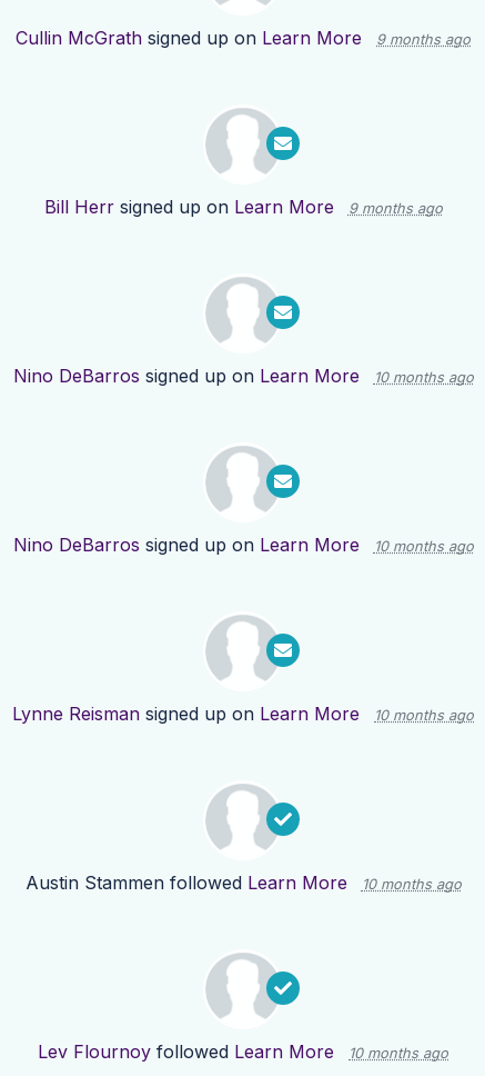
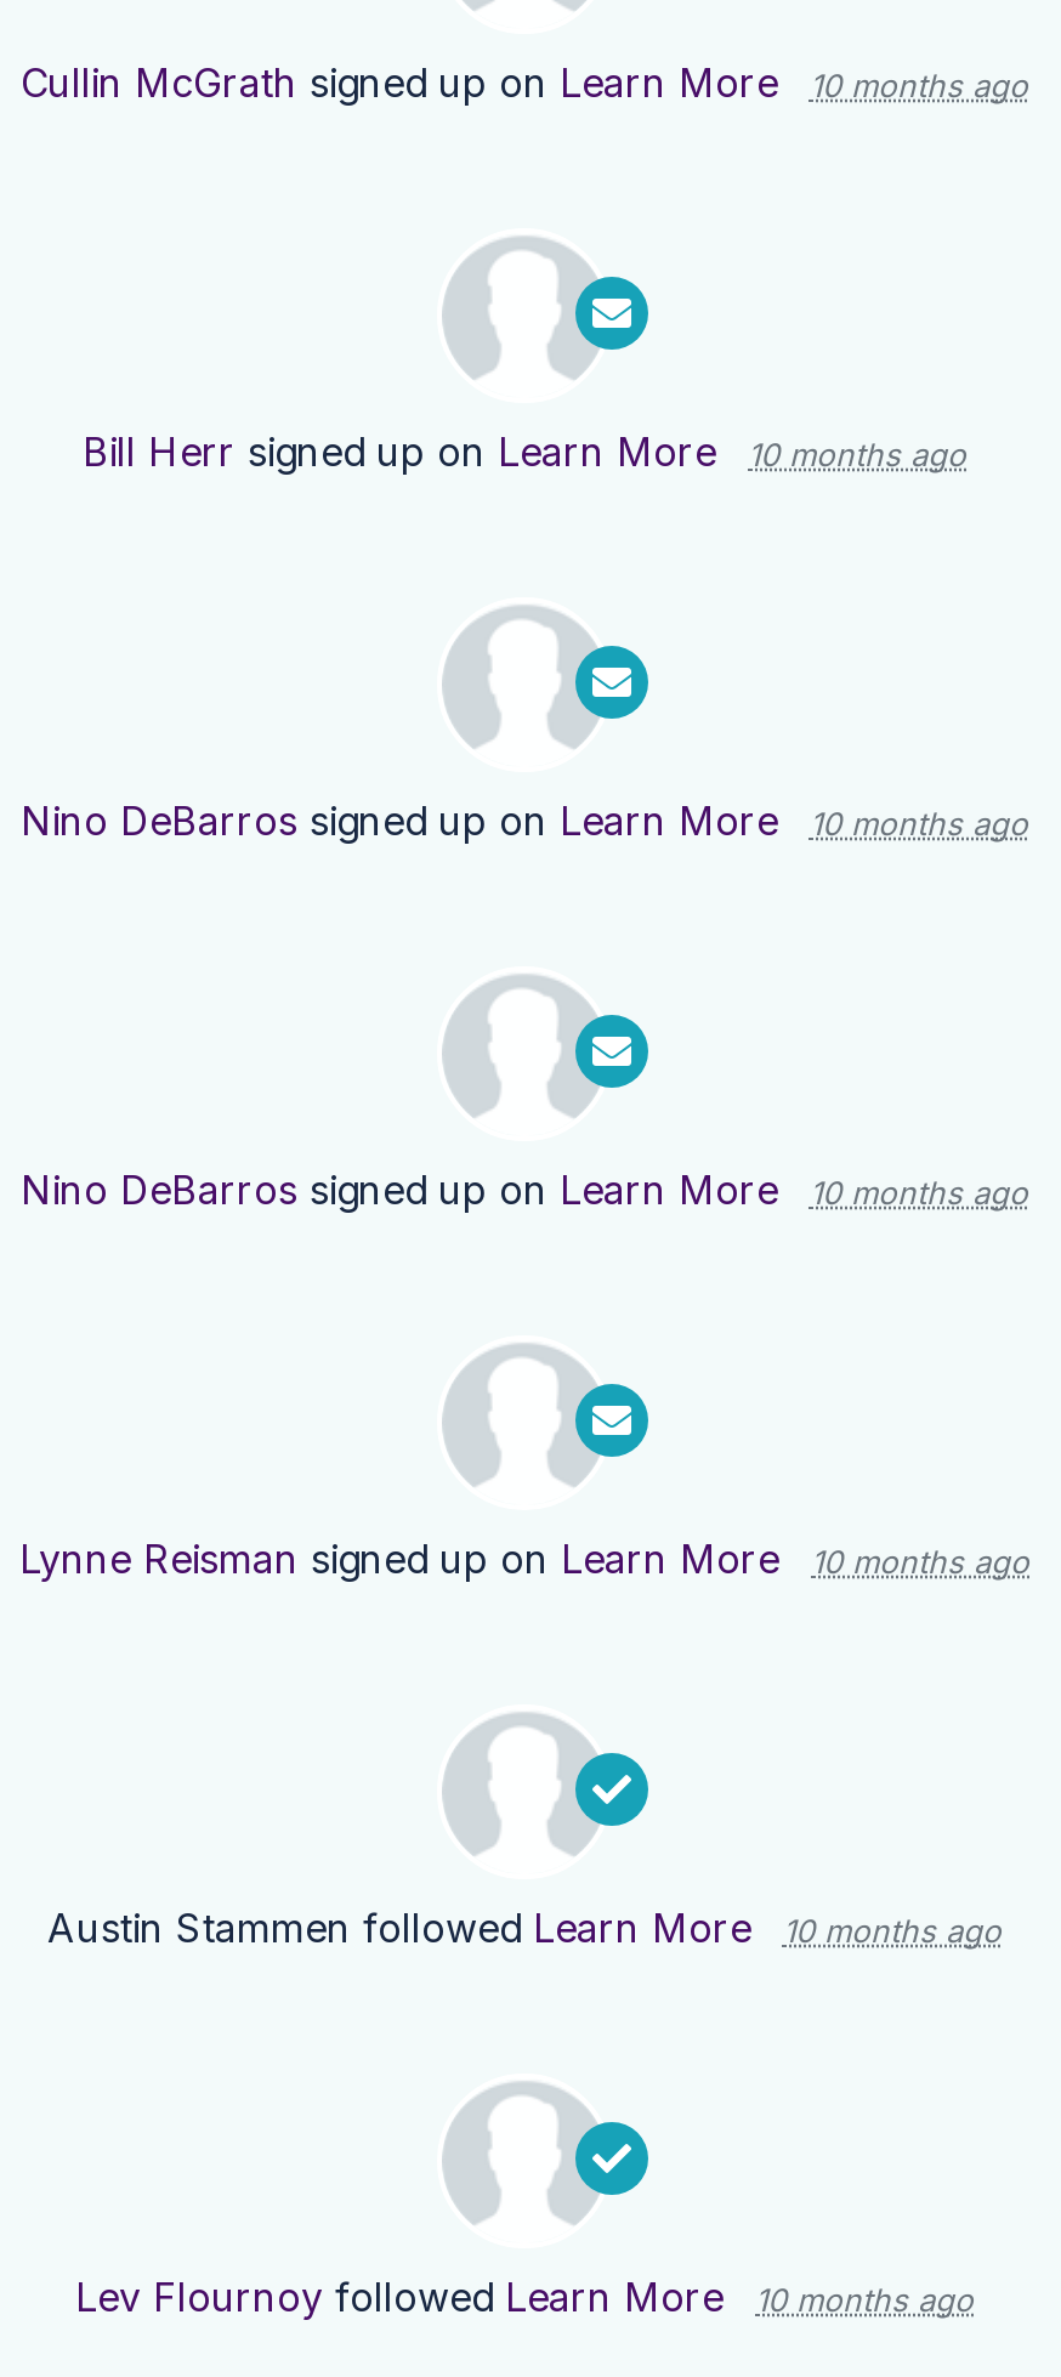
- Cullin McGrath signed up on Learn More 9 months ago
+ Cullin McGrath signed up on Learn More 10 months ago

- Bill Herr signed up on Learn More 9 months ago
+ Bill Herr signed up on Learn More 10 months ago
